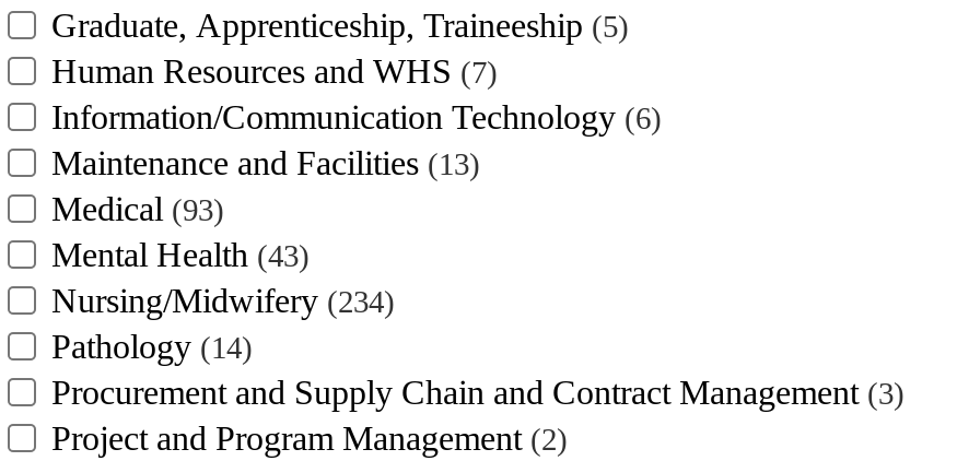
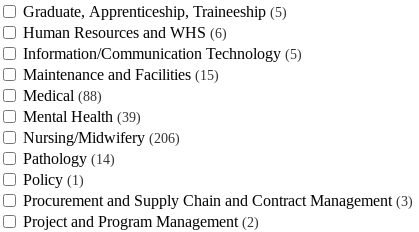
- Human Resources and WHS 7
+ Human Resources and WHS 6

- Information/Communication Technology 6
+ Information/Communication Technology 5

- Maintenance and Facilities 13
+ Maintenance and Facilities 15

- Medical 93
+ Medical 88

- Mental Health 43
+ Mental Health 39

- Nursing/Midwifery 234
+ Nursing/Midwifery 206

+ Policy 1
